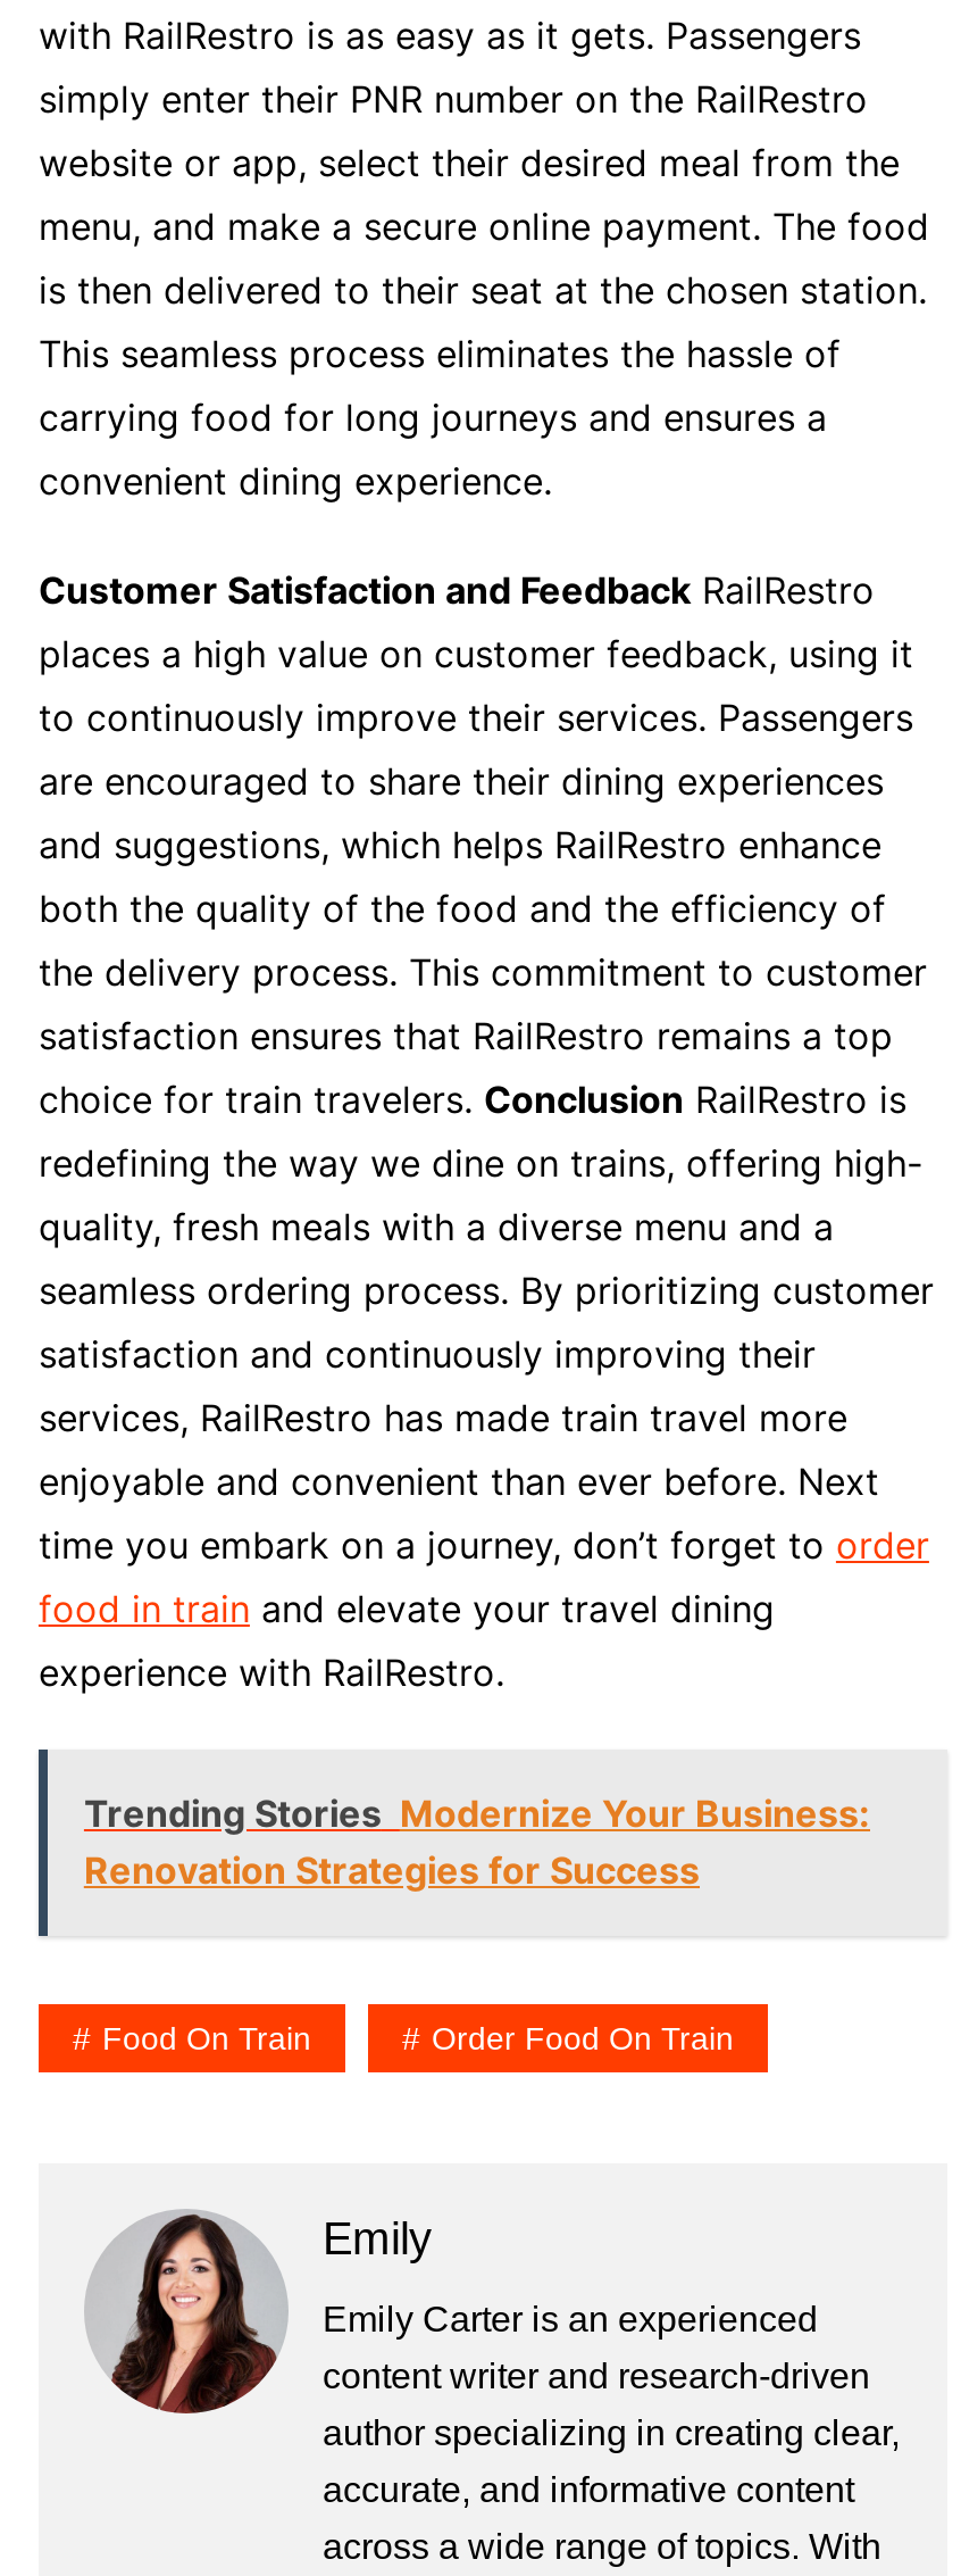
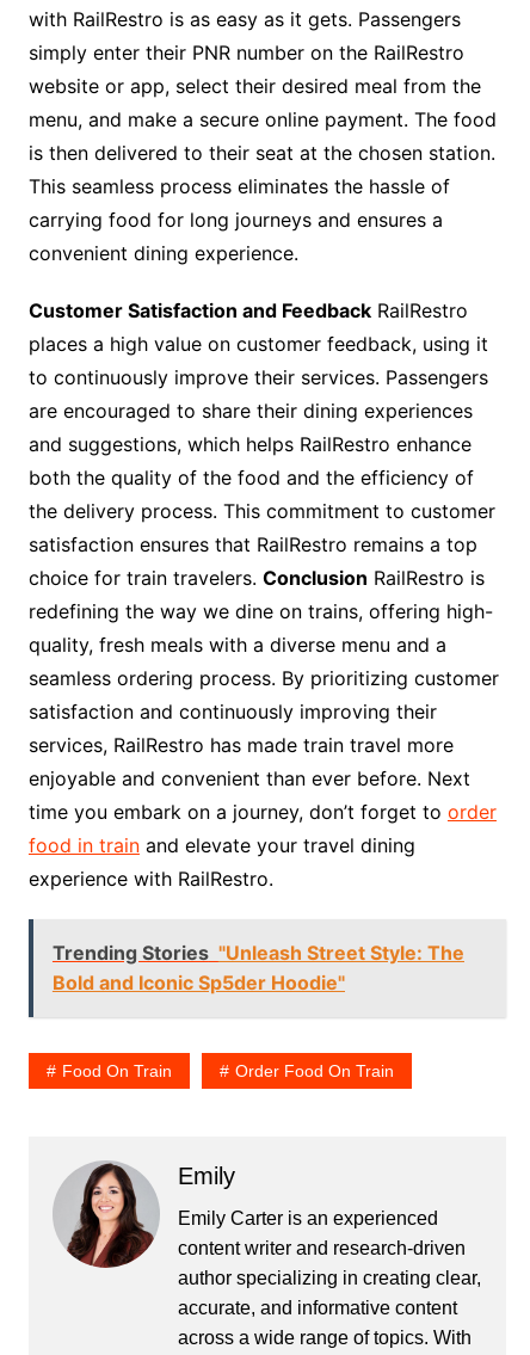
- Trending Stories Modernize Your Business:
- Renovation Strategies for Success
+ Trending Stories "Unleash Street Style: The
+ Bold and Iconic Sp5der Hoodie"
